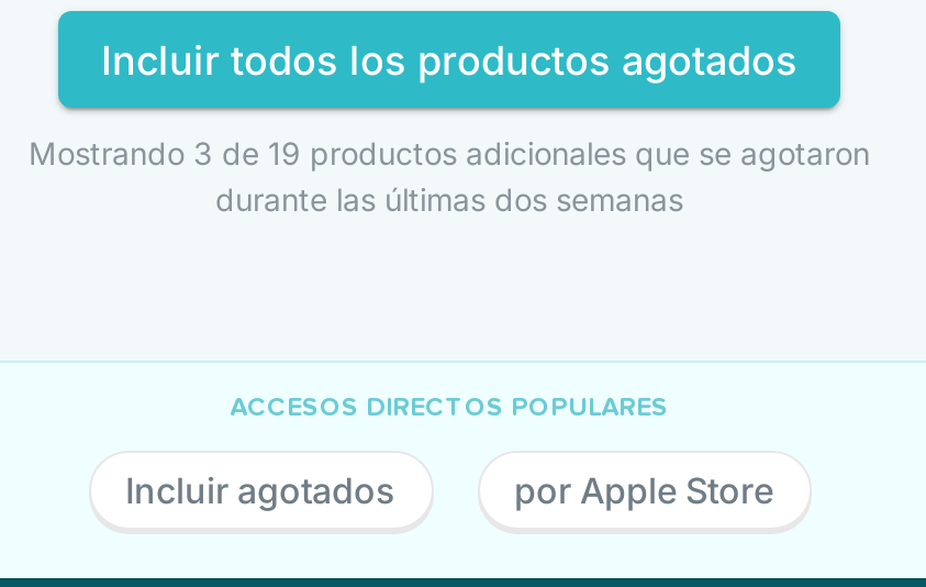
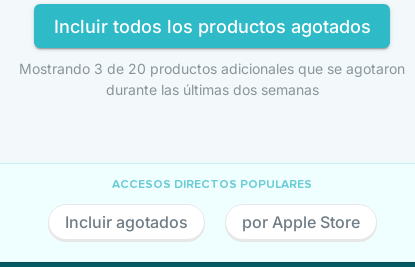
- Mostrando 3 de 19 productos adicionales que se agotaron
+ Mostrando 3 de 20 productos adicionales que se agotaron
